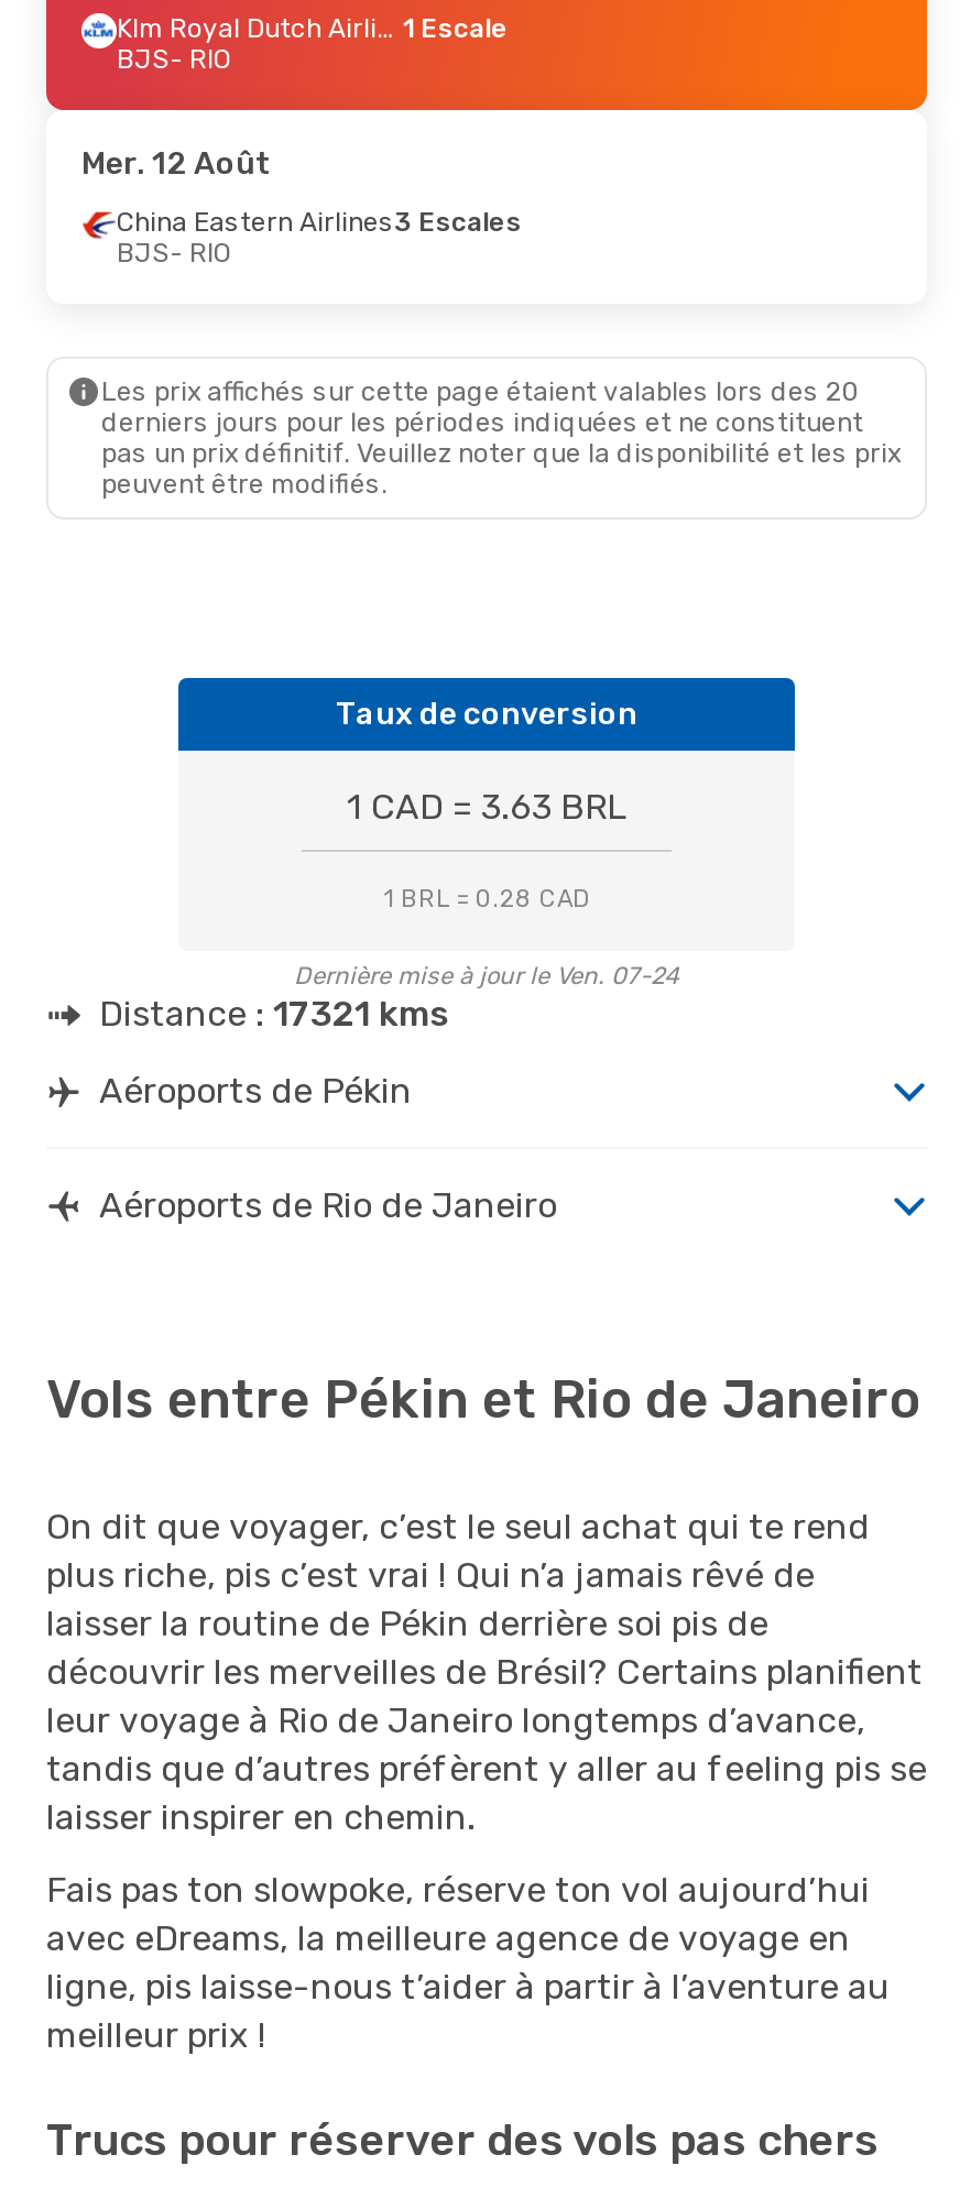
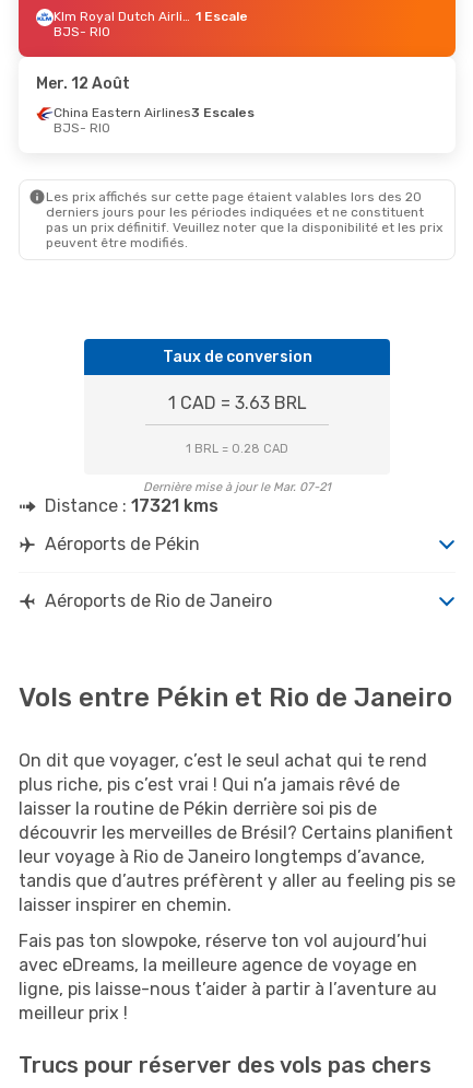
- Dernière mise à jour le Ven. 07-24
+ Dernière mise à jour le Mar. 07-21
